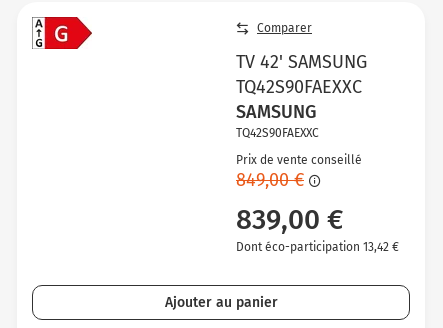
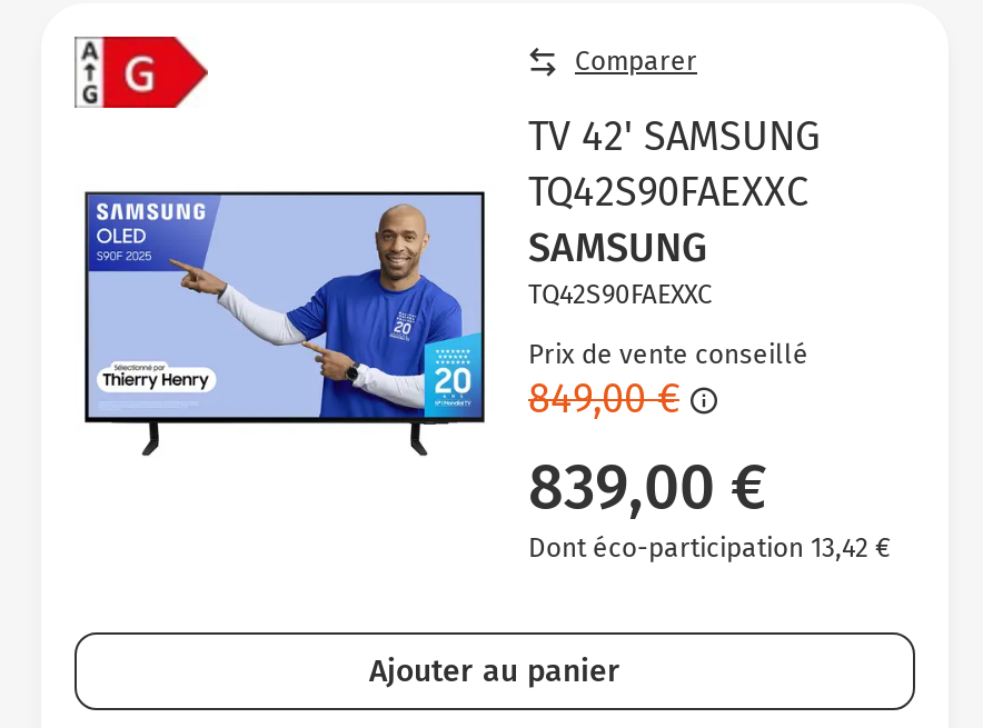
+ [image]
